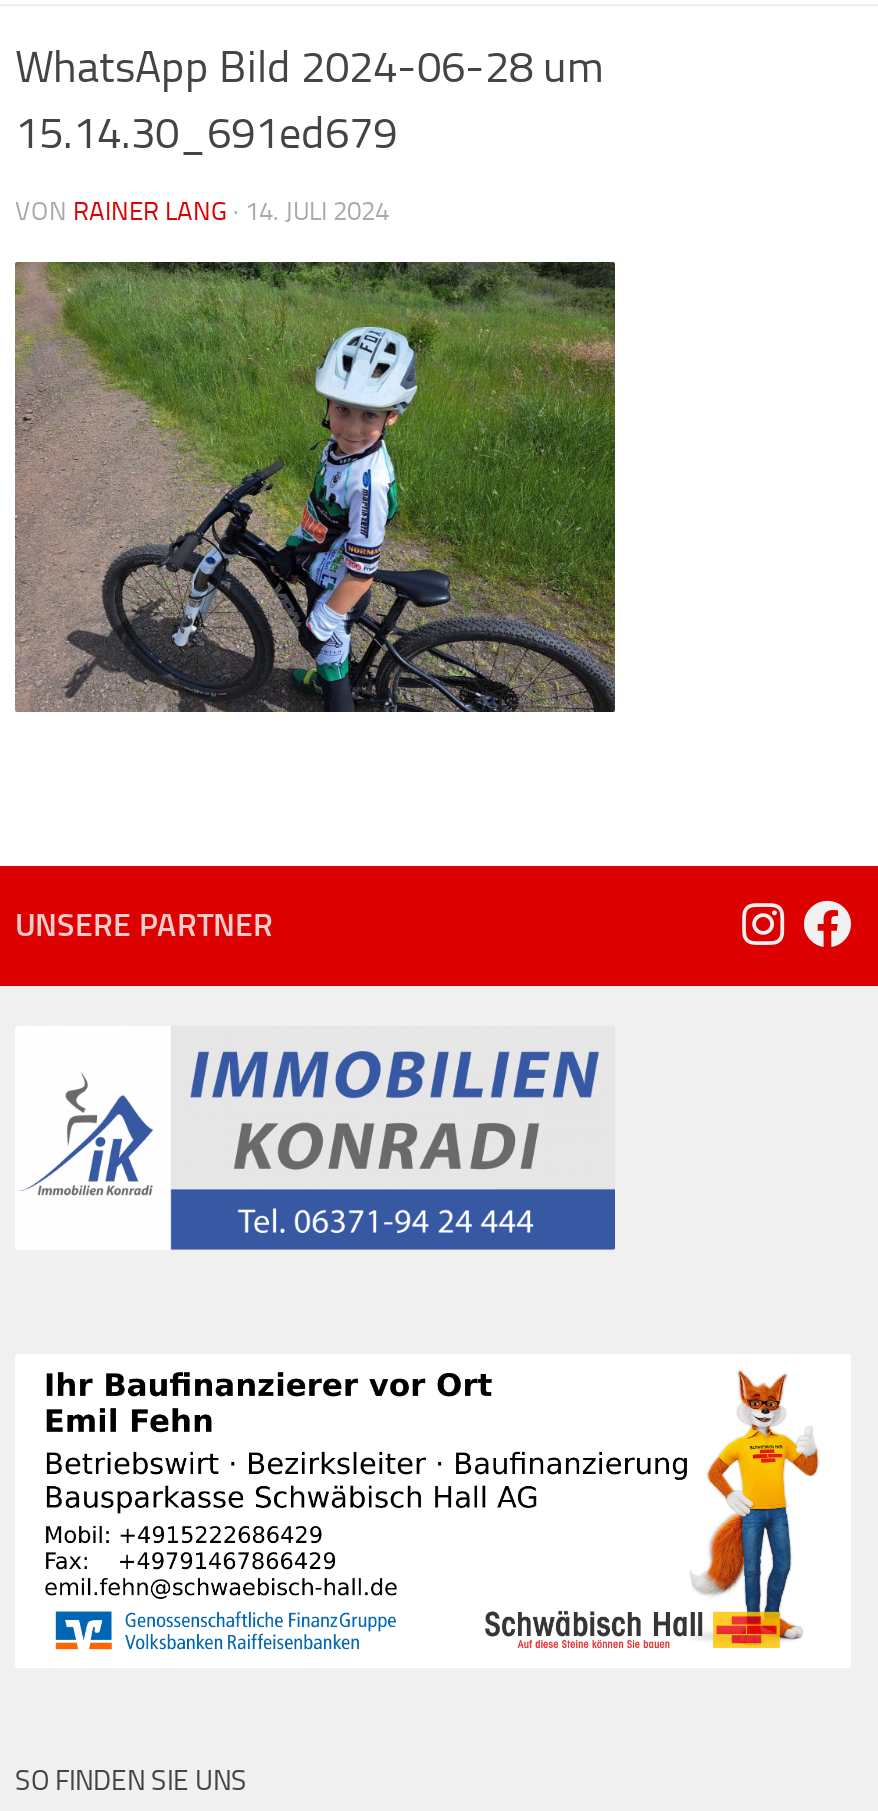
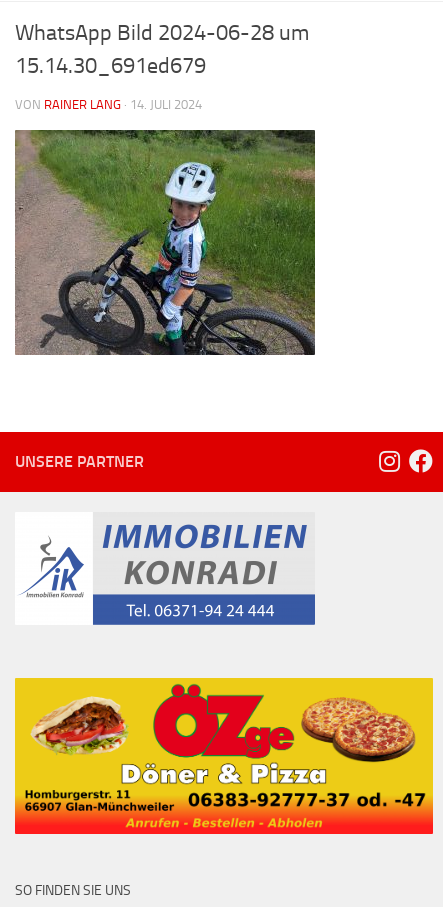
- [image]
+ [image]
